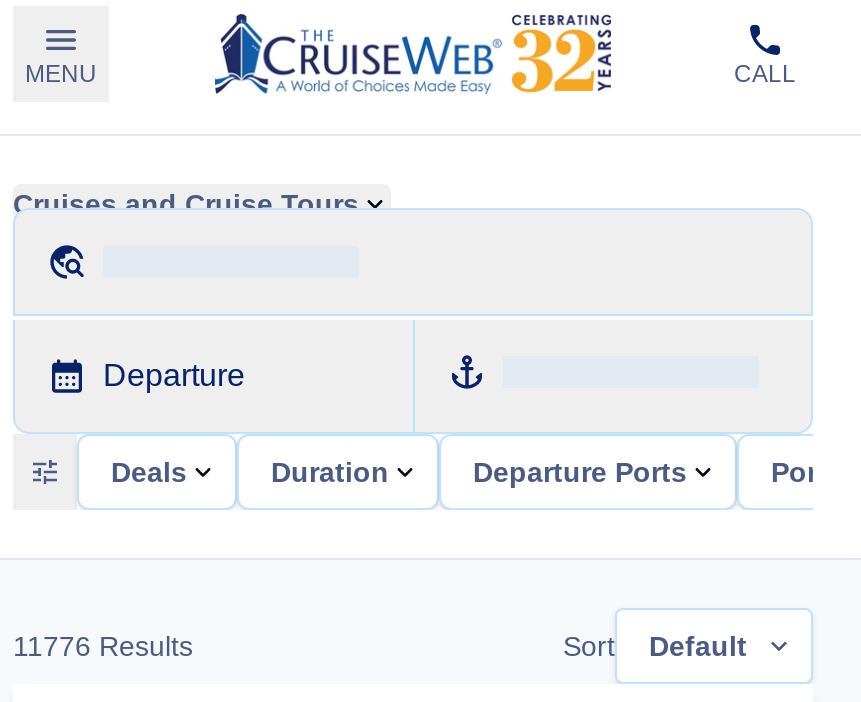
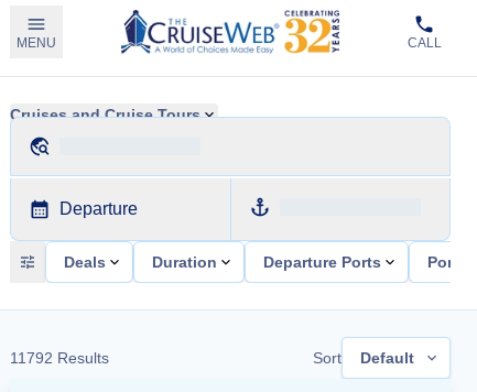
- 11776 Results
+ 11792 Results
